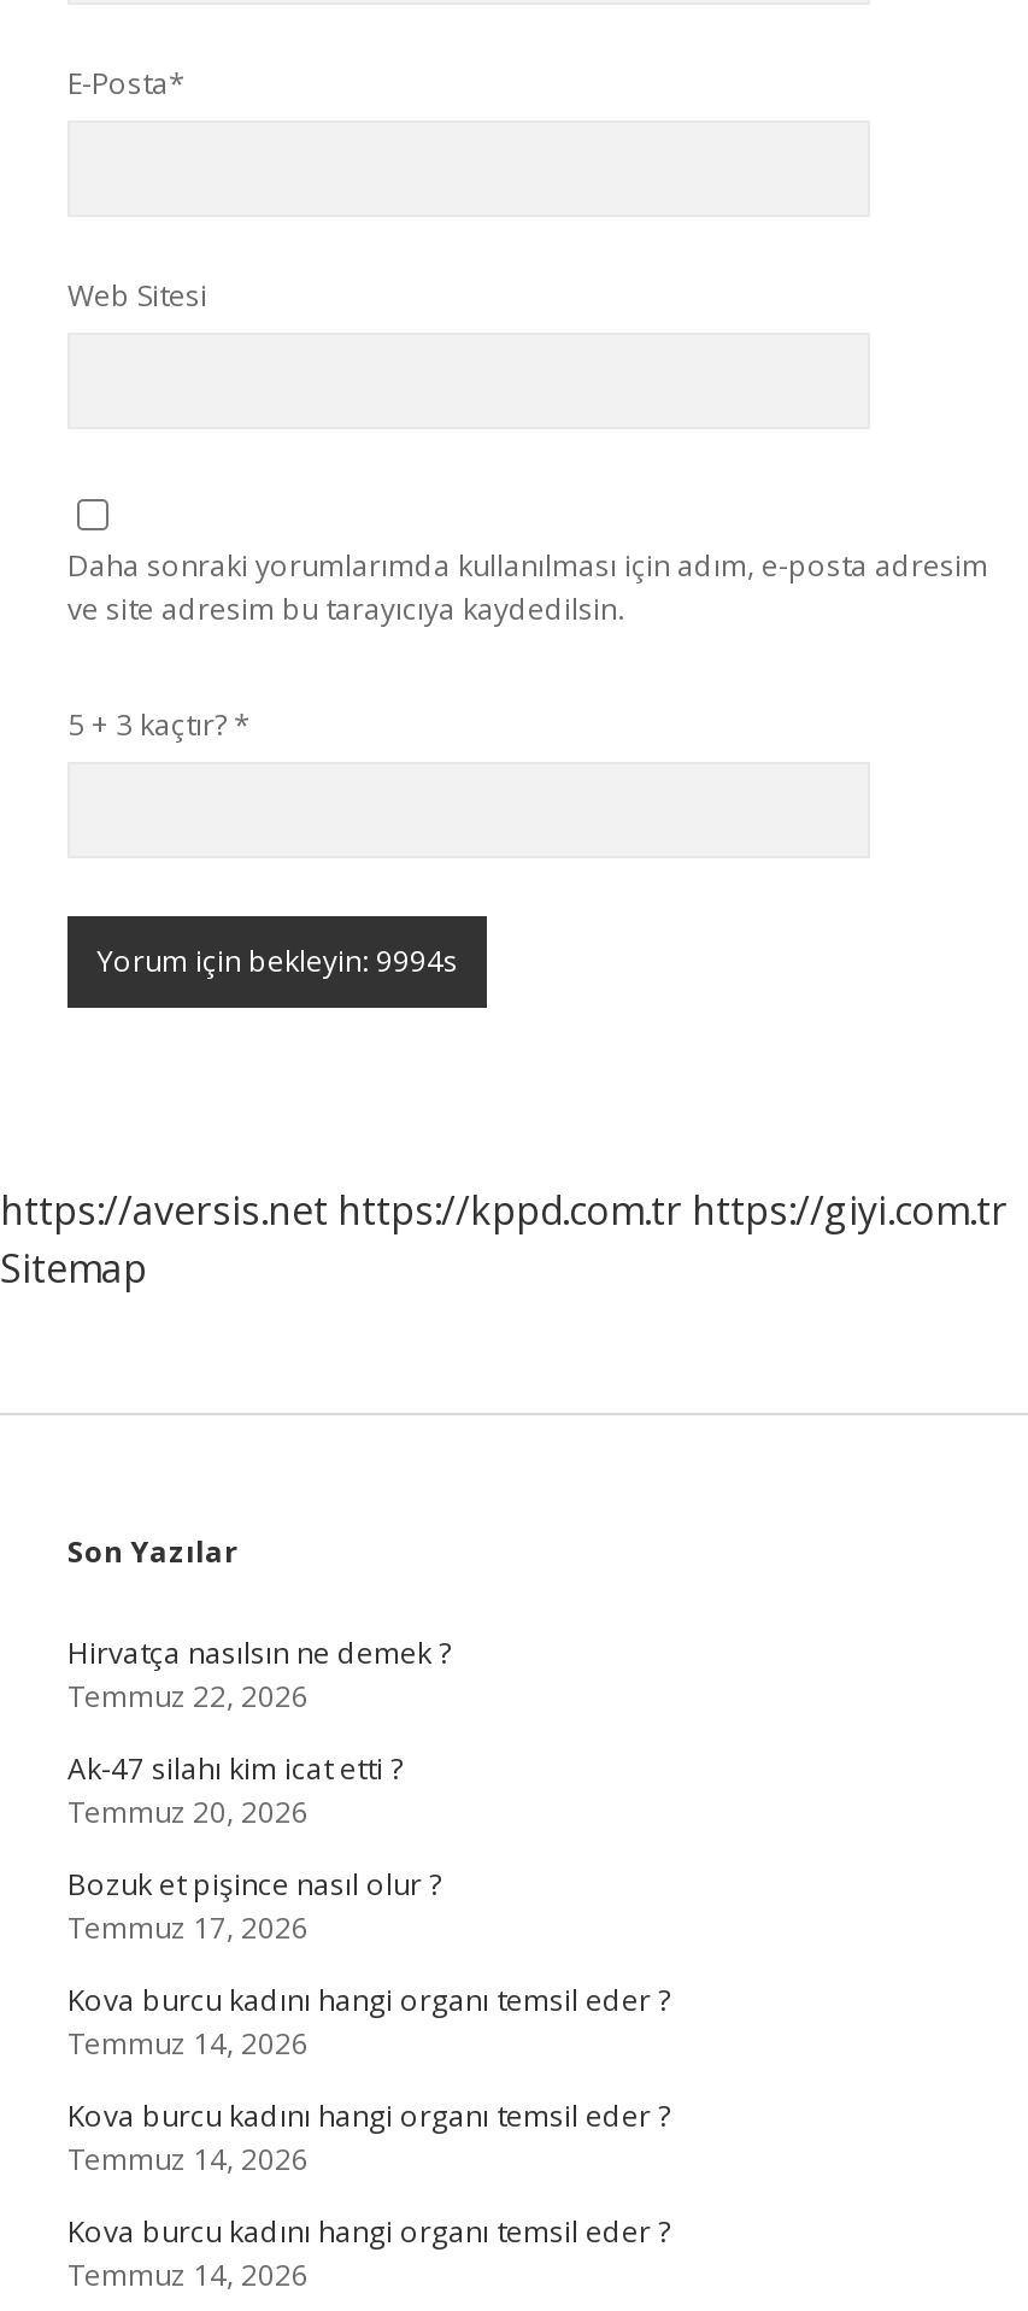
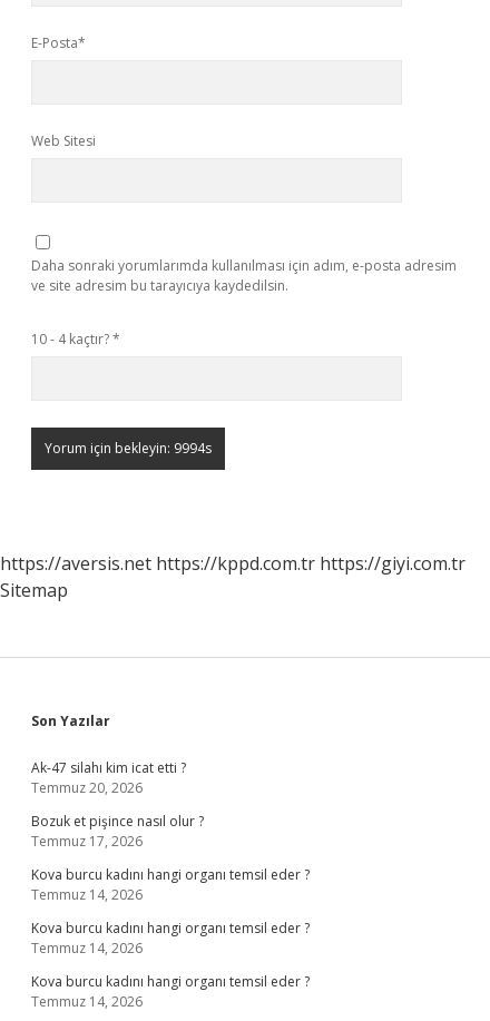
- 5 + 3 kaçtır? *
+ 10 - 4 kaçtır? *

- Hirvatça nasılsın ne demek ?
- Temmuz 22, 2026
